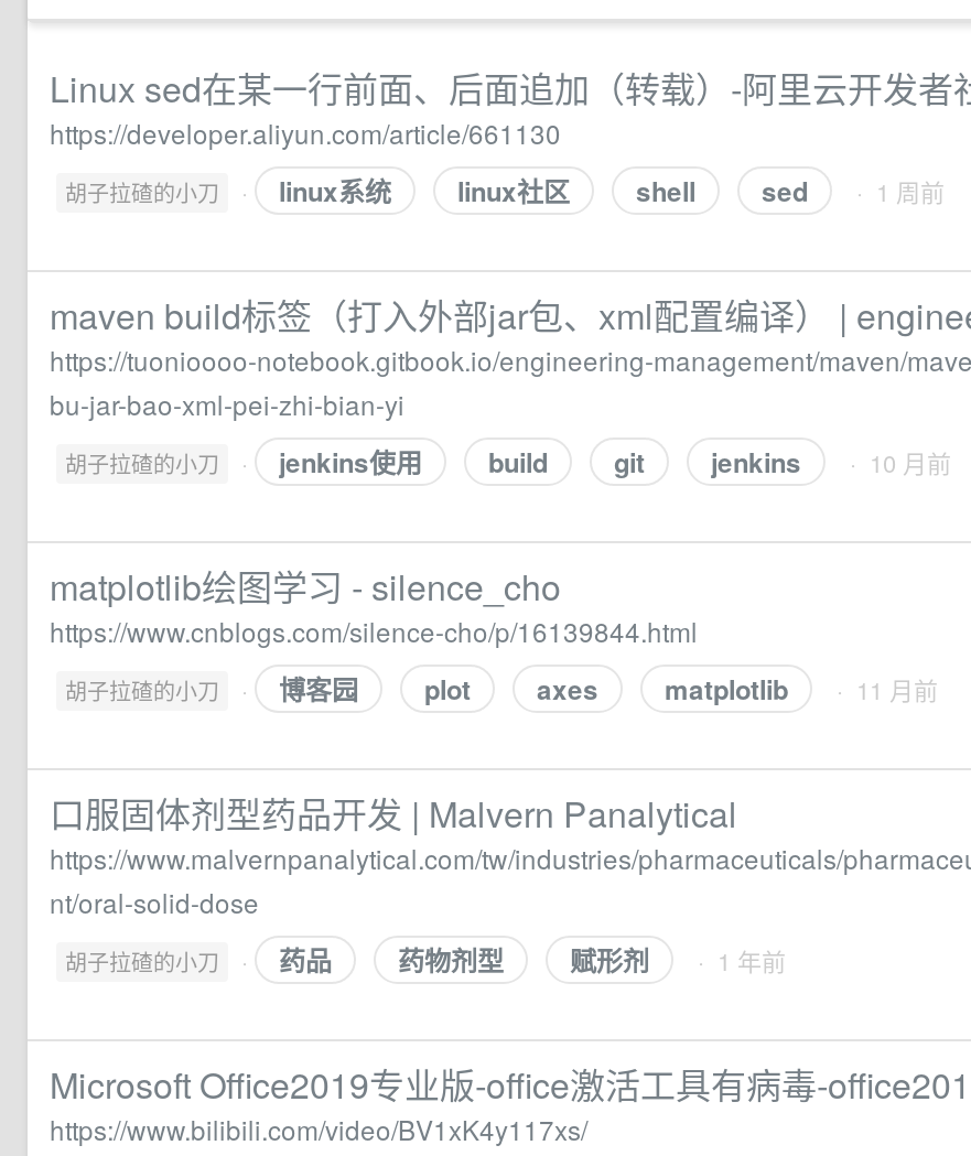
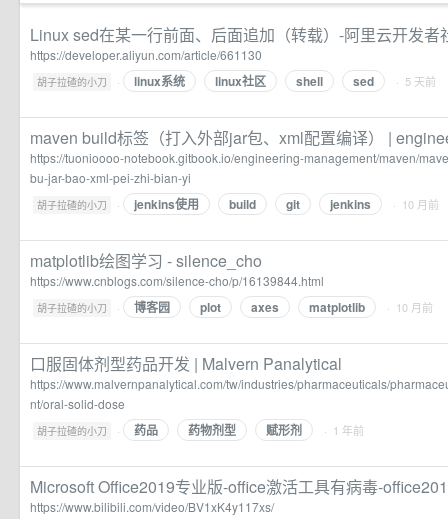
- 胡子拉碴的小刀 · linux系统 linux社区 shell sed · 1 周前
+ 胡子拉碴的小刀 · linux系统 linux社区 shell sed · 5 天前

- 胡子拉碴的小刀 · 博客园 plot axes matplotlib · 11 月前
+ 胡子拉碴的小刀 · 博客园 plot axes matplotlib · 10 月前
